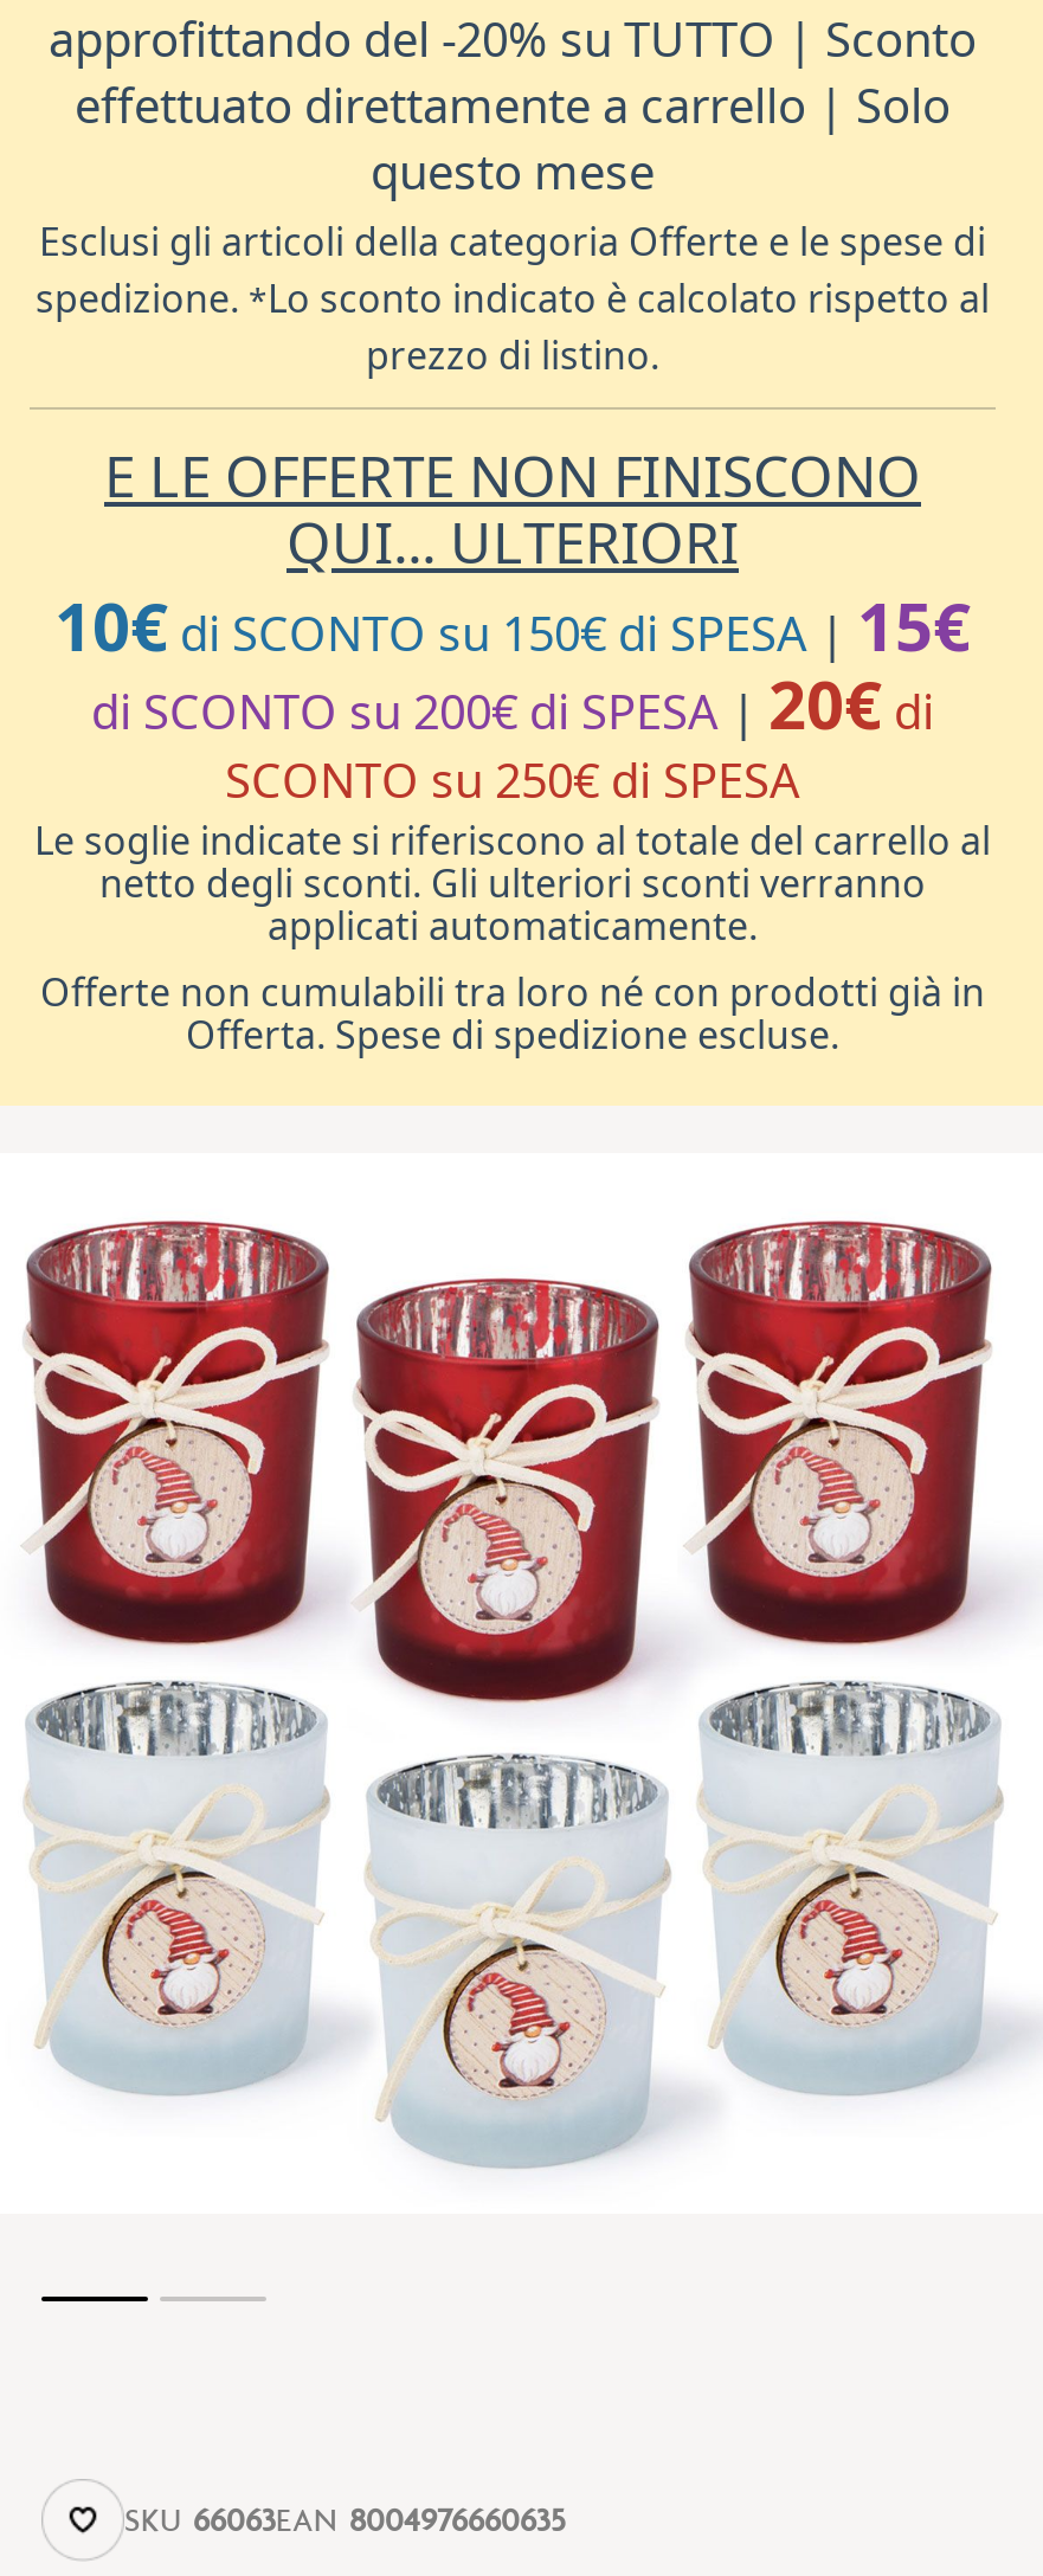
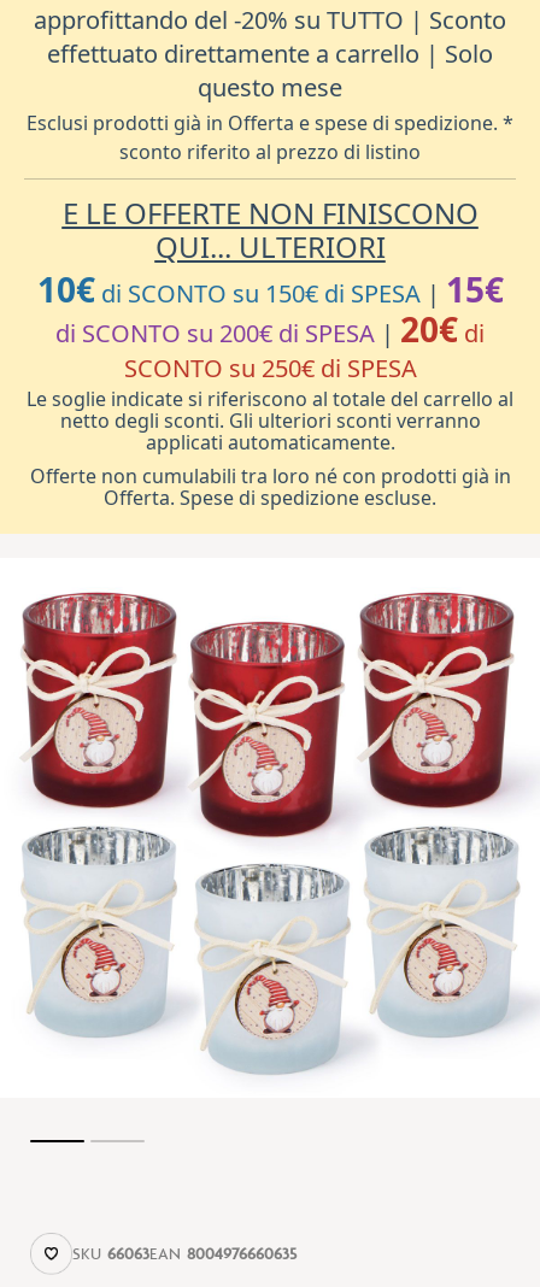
- Esclusi gli articoli della categoria Offerte e le spese di
- spedizione. *Lo sconto indicato è calcolato rispetto al
- prezzo di listino.
+ Esclusi prodotti già in Offerta e spese di spedizione. *
+ sconto riferito al prezzo di listino
